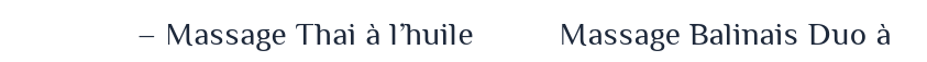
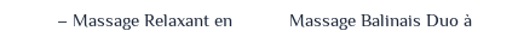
- – Massage Thai à l’huile
+ – Massage Relaxant en
